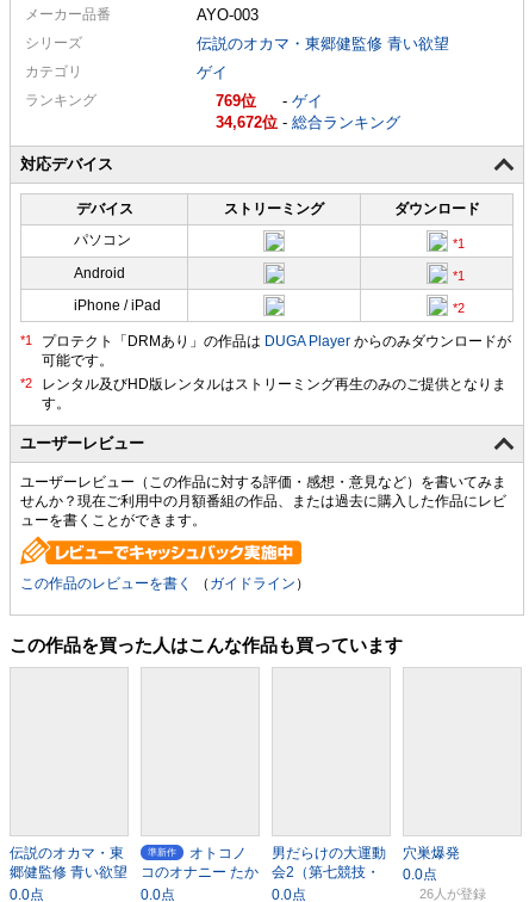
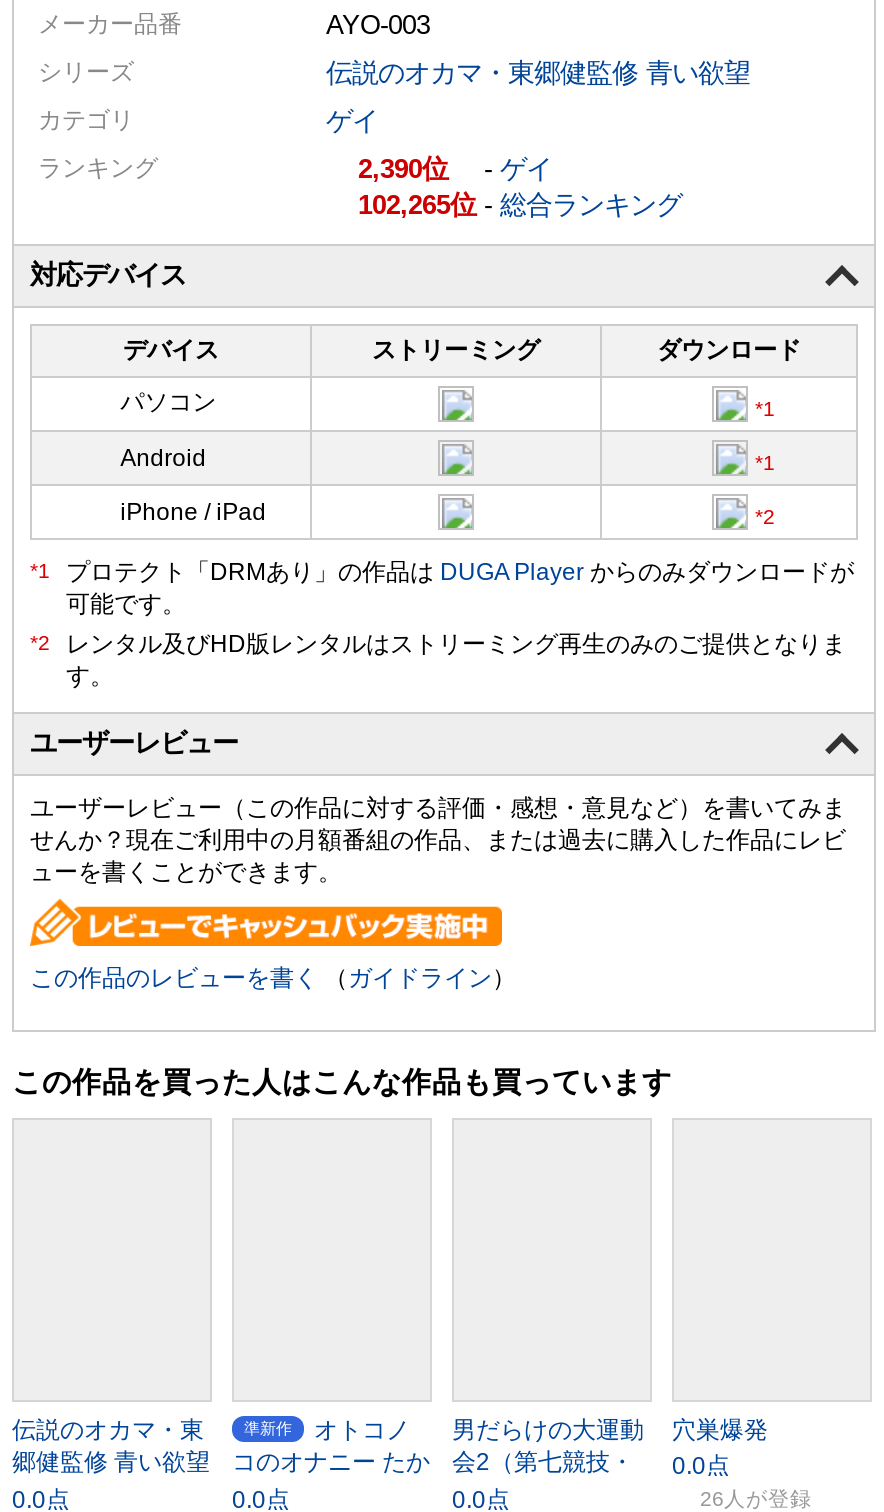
- 769
+ 2,390

- 34,672 -総合ランキング
+ 102,265 -総合ランキング
